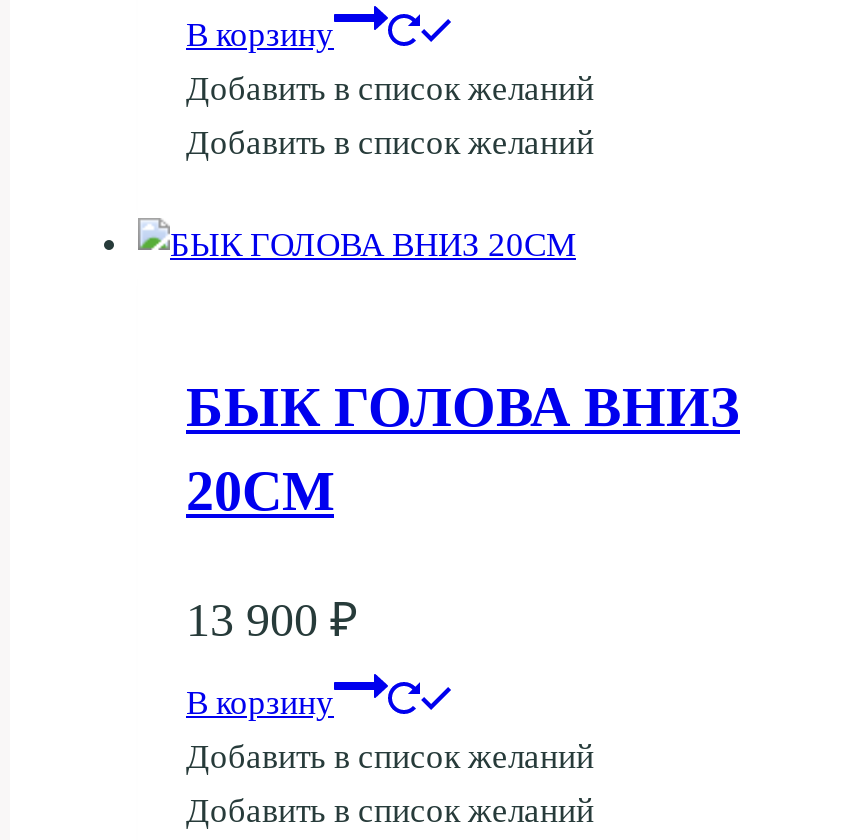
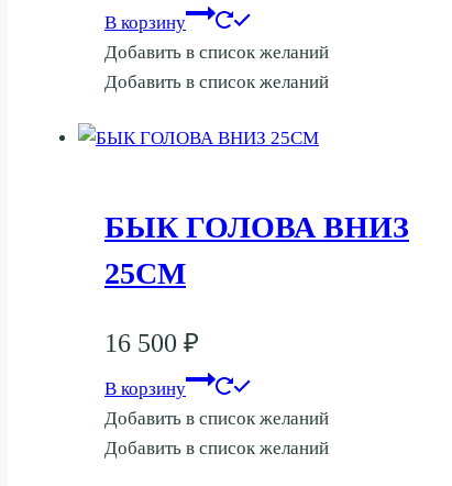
- 20СМ
+ 25СМ

- 13 900 ₽
+ 16 500 ₽
